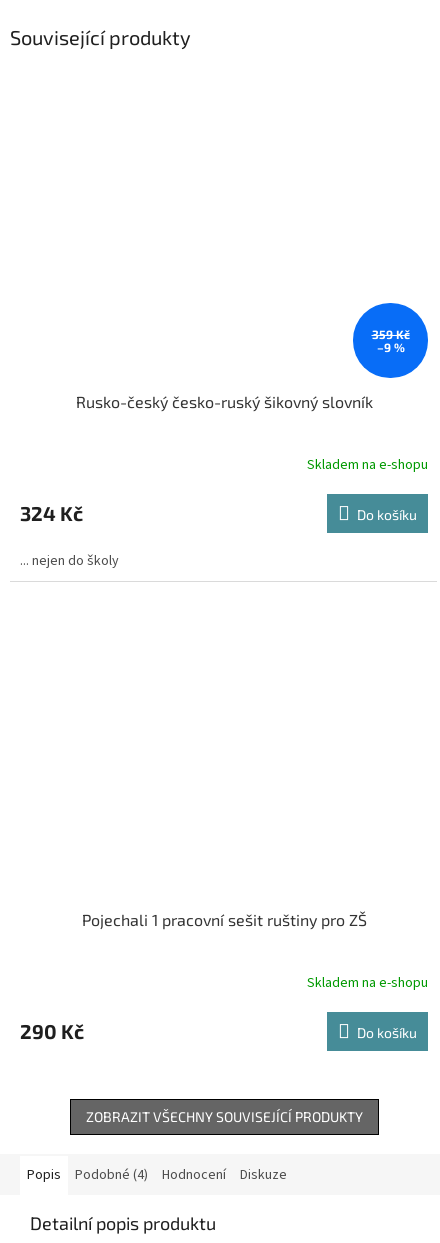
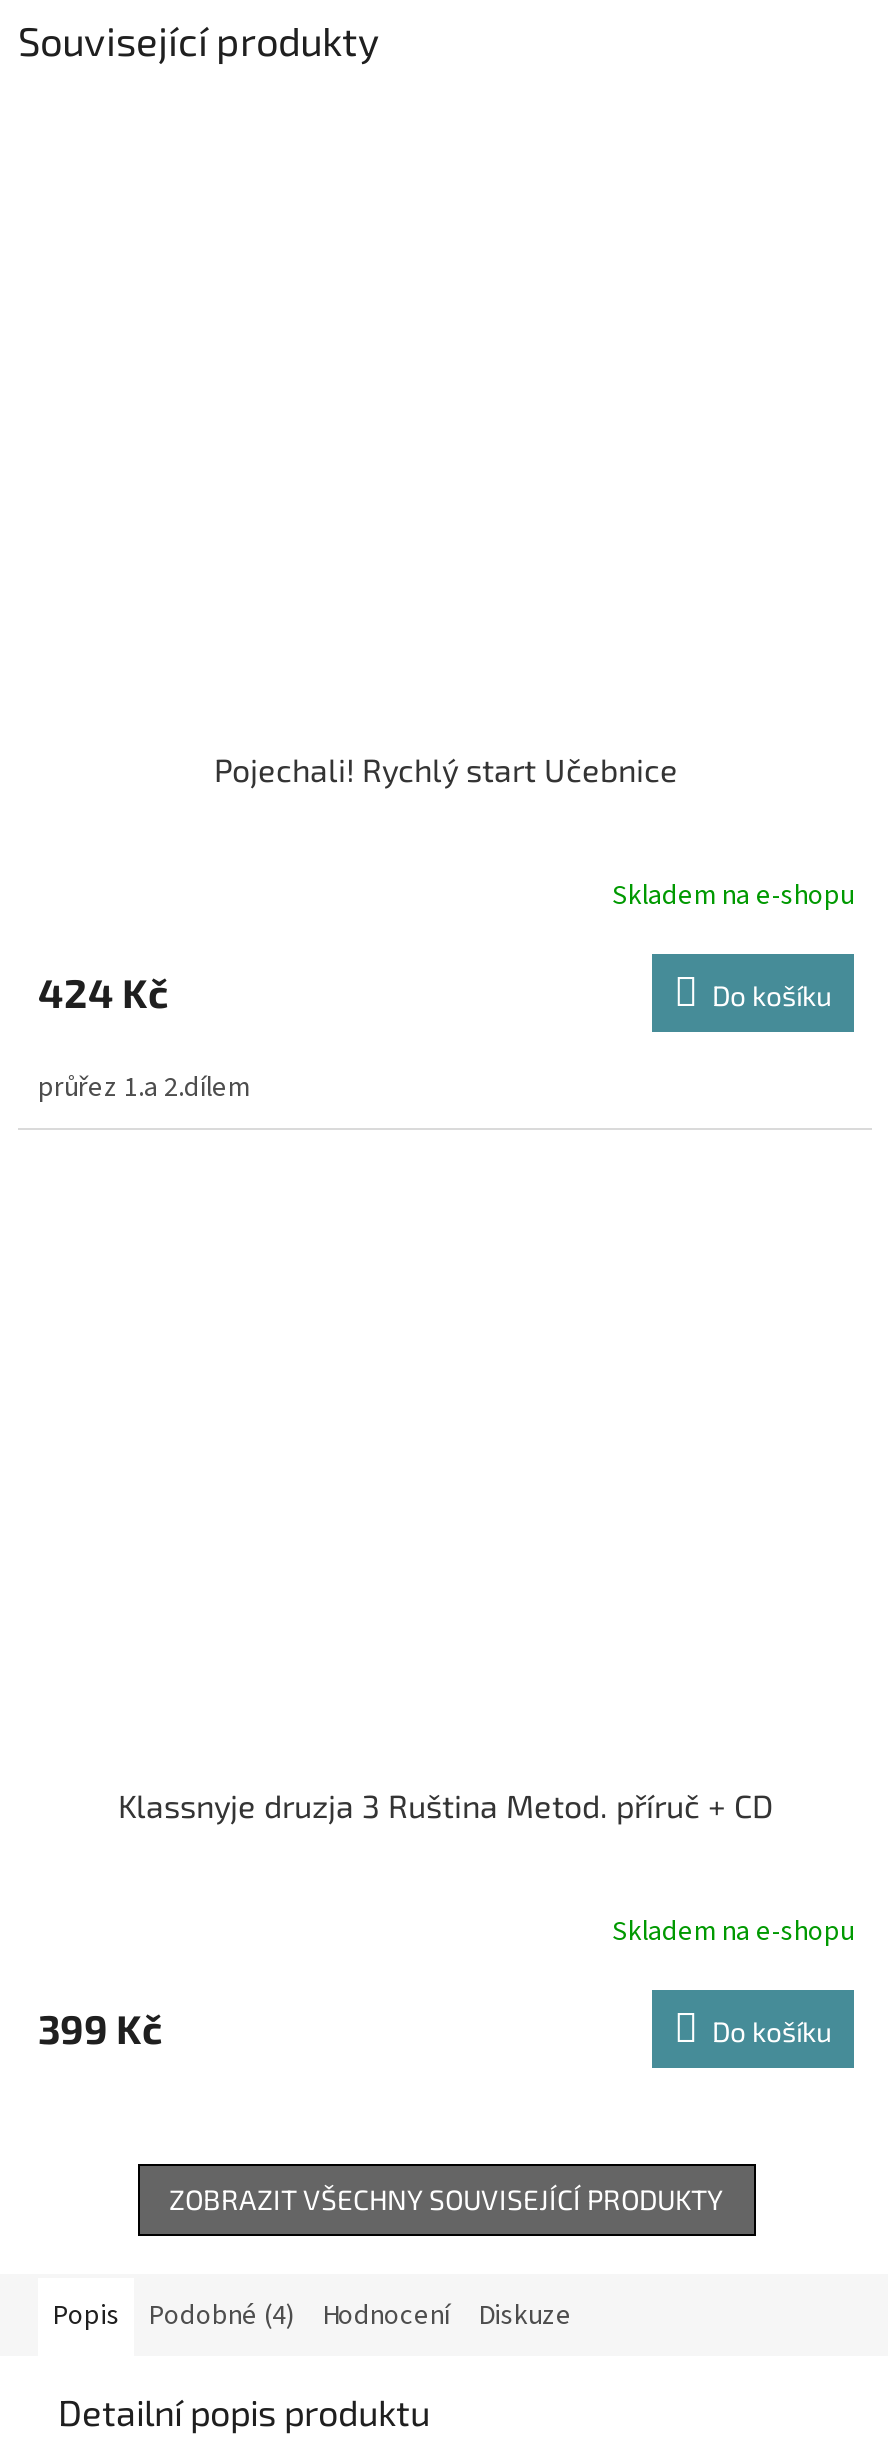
- [image]

- 359 Kč
- –9 %
- Rusko-český česko-ruský šikovný slovník
+ Pojechali! Rychlý start Učebnice

- 324 Kč
+ 424 Kč

- ... nejen do školy
+ průřez 1.a 2.dílem

- Pojechali 1 pracovní sešit ruštiny pro ZŠ
+ Klassnyje druzja 3 Ruština Metod. příruč + CD

- 290 Kč
+ 399 Kč
